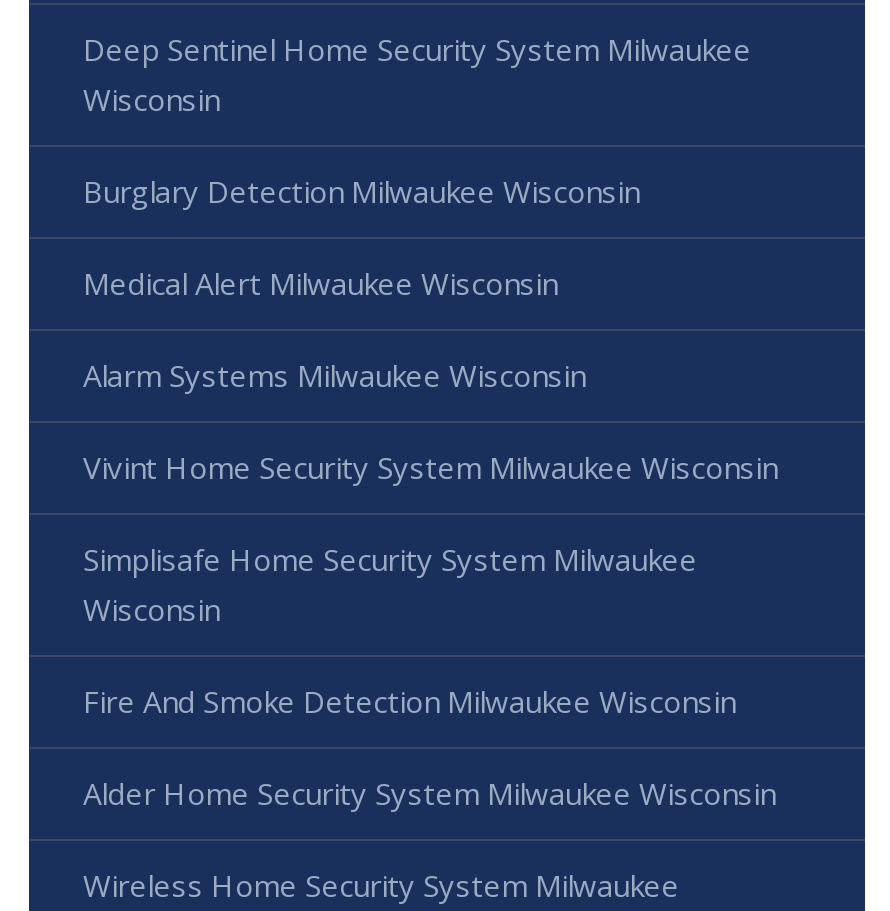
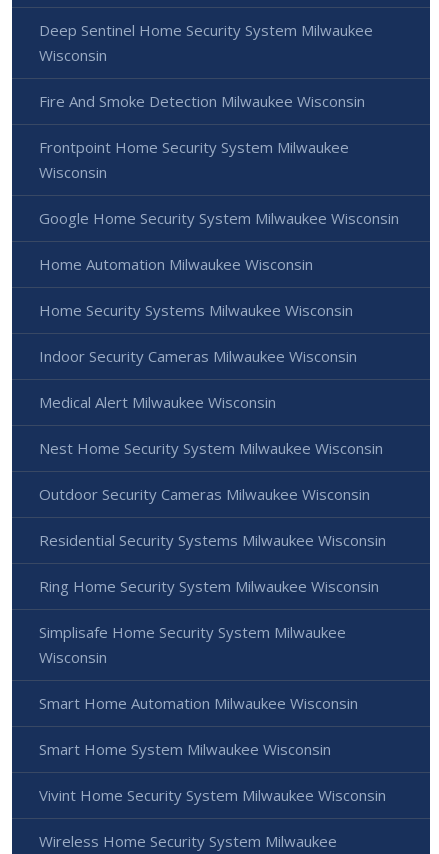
- Burglary Detection Milwaukee Wisconsin
+ Frontpoint Home Security System Milwaukee
+ Wisconsin
+ Google Home Security System Milwaukee Wisconsin
+ Home Automation Milwaukee Wisconsin
+ Home Security Systems Milwaukee Wisconsin
+ Indoor Security Cameras Milwaukee Wisconsin

- Alarm Systems Milwaukee Wisconsin
+ Nest Home Security System Milwaukee Wisconsin
+ Outdoor Security Cameras Milwaukee Wisconsin
+ Residential Security Systems Milwaukee Wisconsin
+ Ring Home Security System Milwaukee Wisconsin

moved down: Vivint Home Security System Milwaukee Wisconsin

moved up: Fire And Smoke Detection Milwaukee Wisconsin

- Alder Home Security System Milwaukee Wisconsin
+ Smart Home Automation Milwaukee Wisconsin
+ Smart Home System Milwaukee Wisconsin
